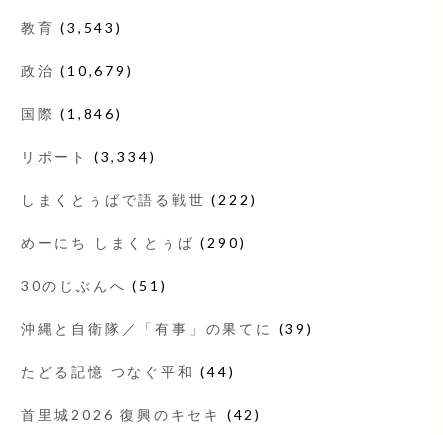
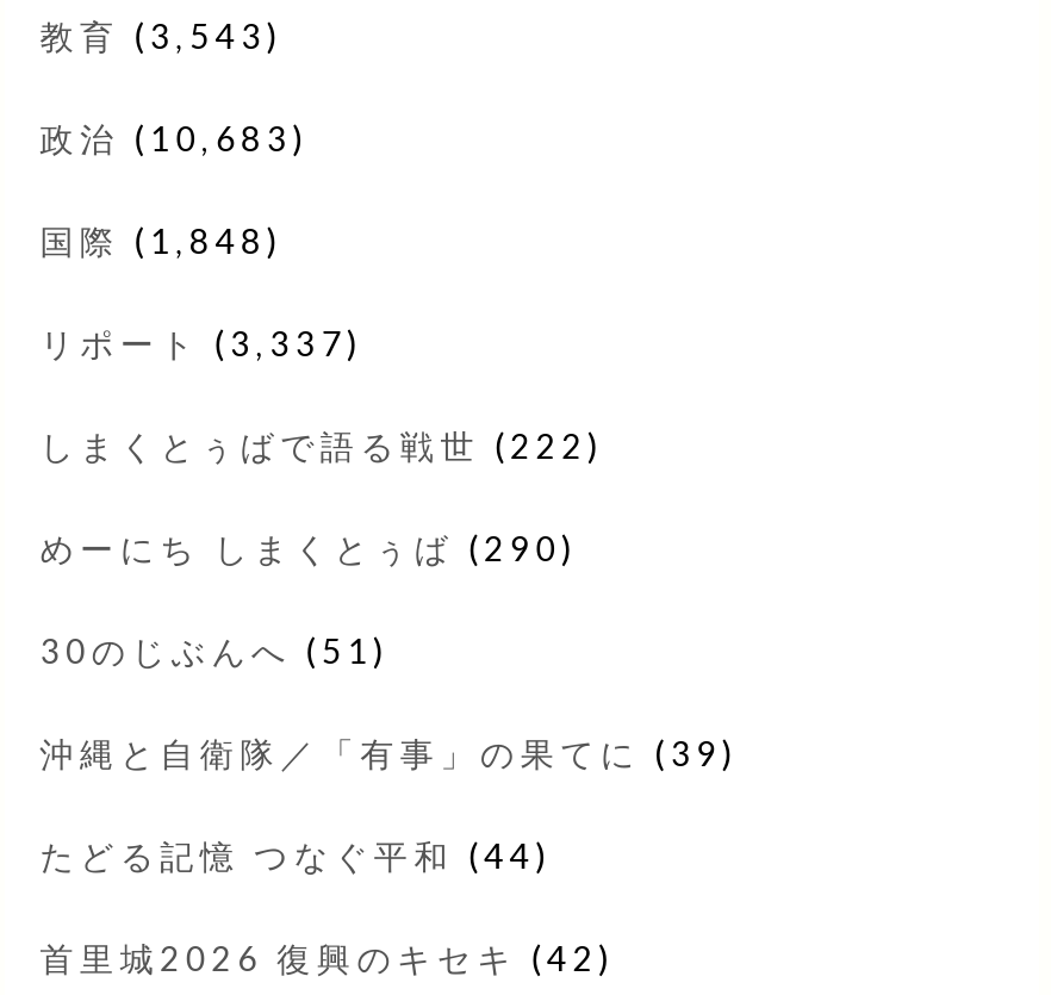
- 政治(10,679)
+ 政治(10,683)

- 国際(1,846)
+ 国際(1,848)

- リポート(3,334)
+ リポート(3,337)
